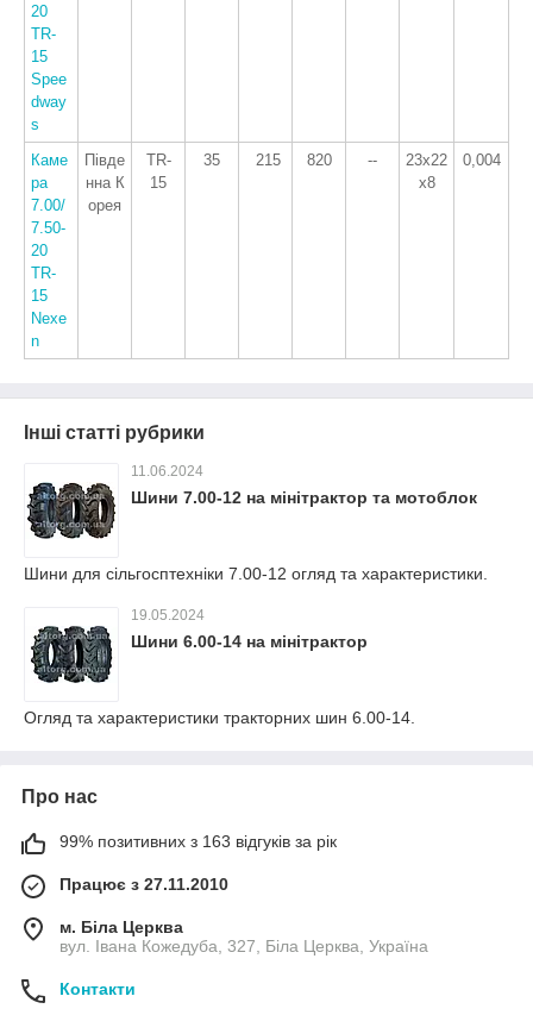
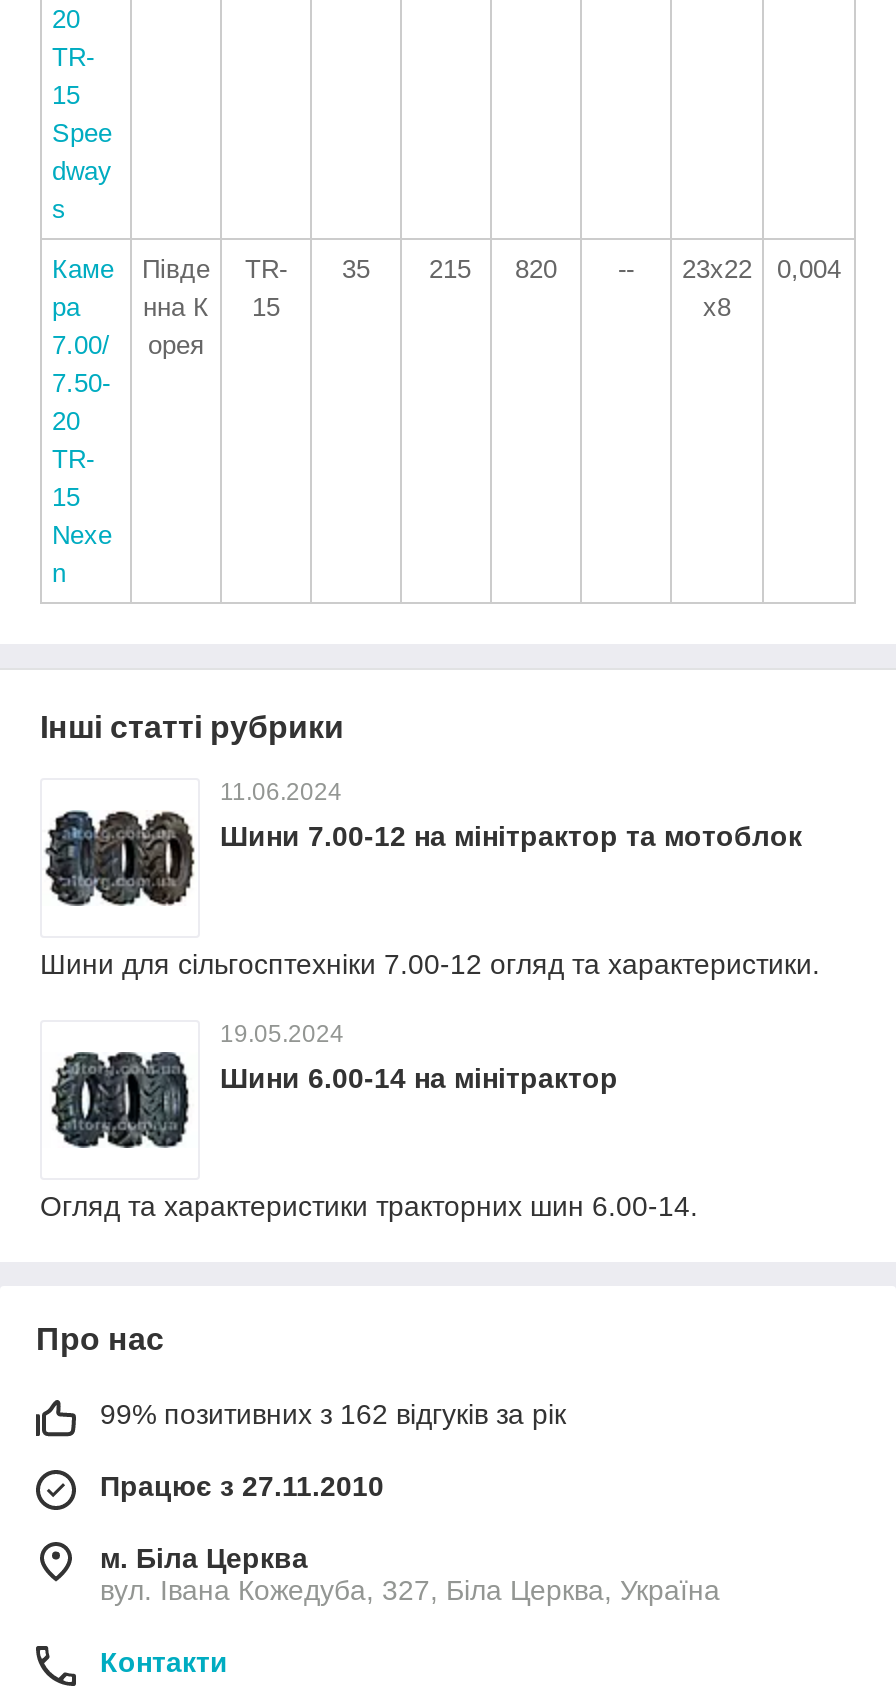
- 99% позитивних з 163 відгуків за рік
+ 99% позитивних з 162 відгуків за рік
